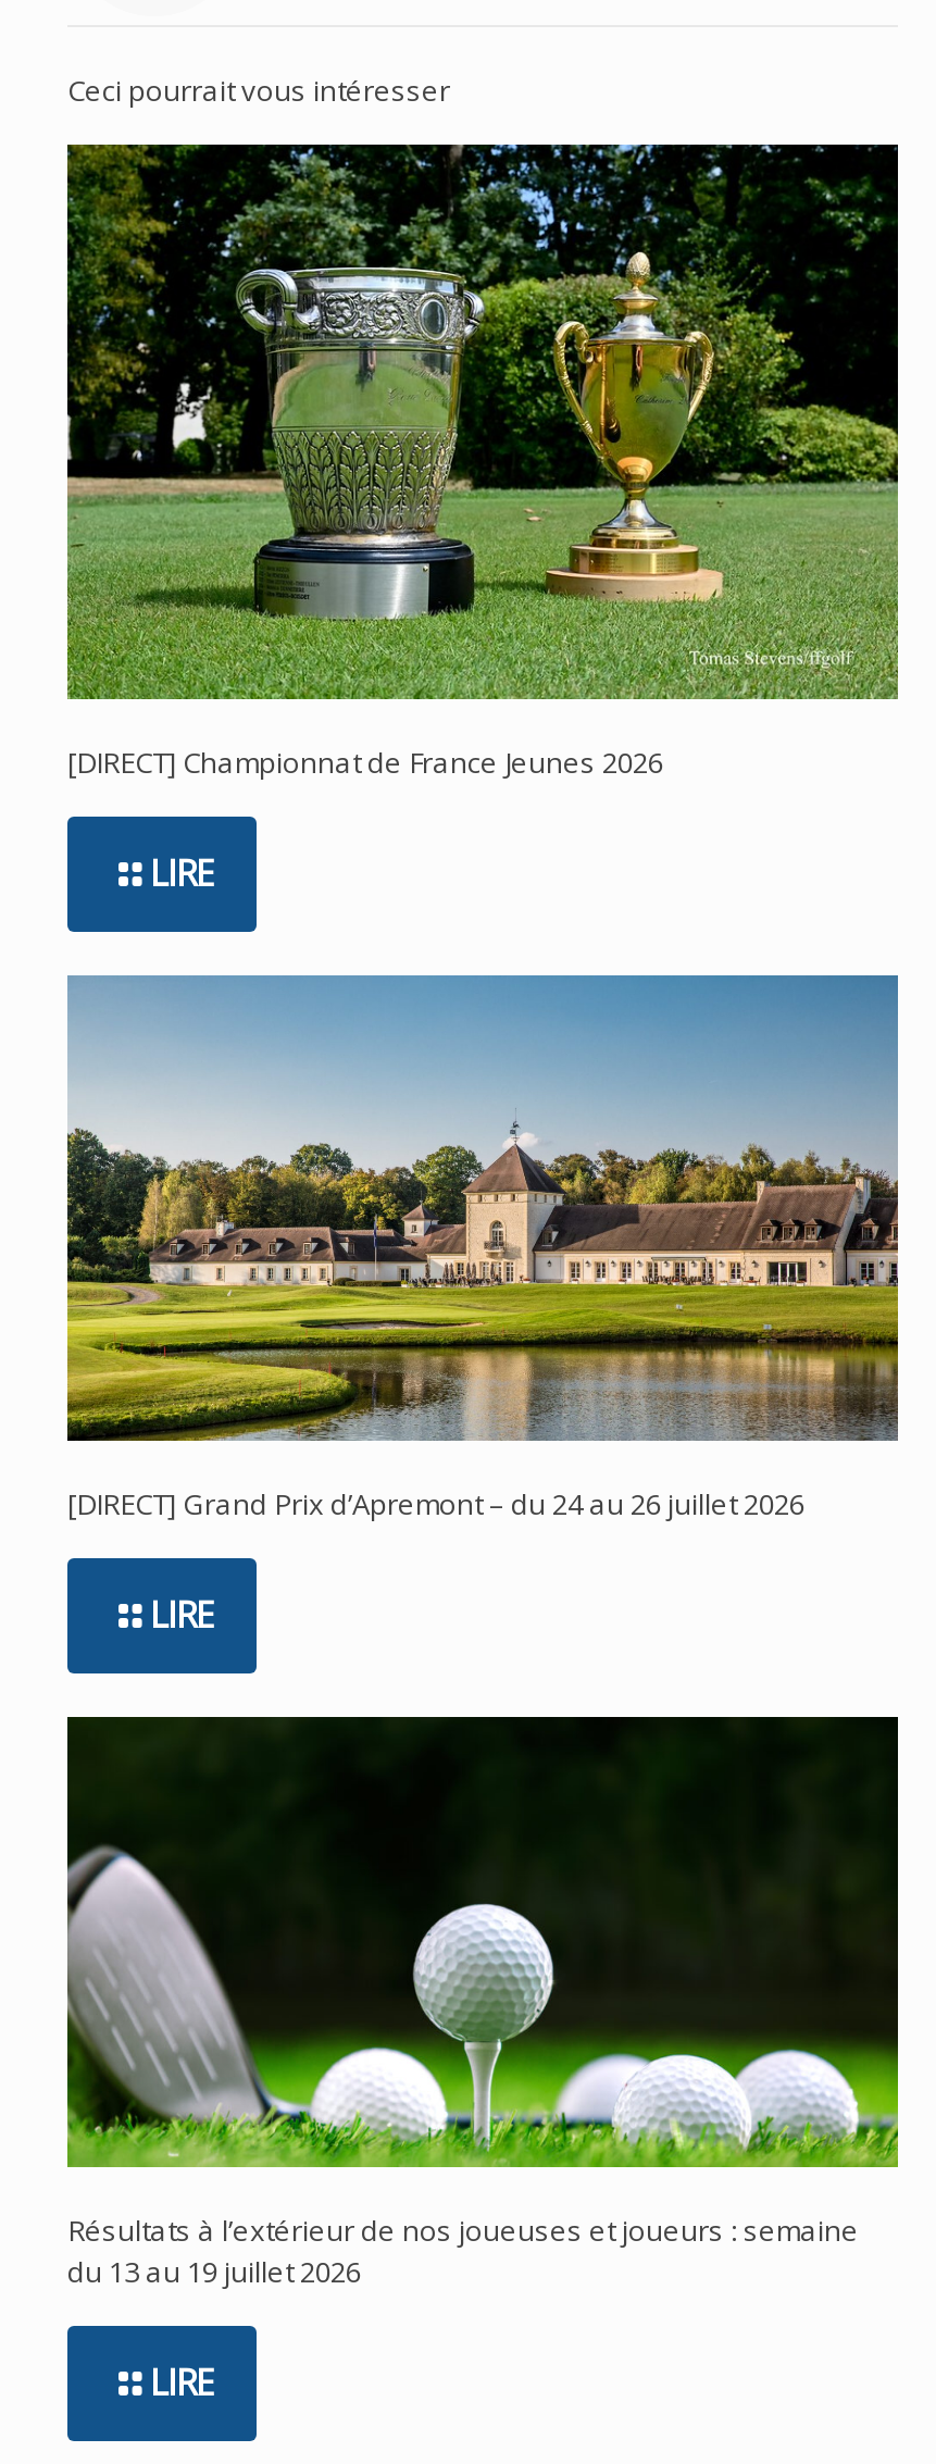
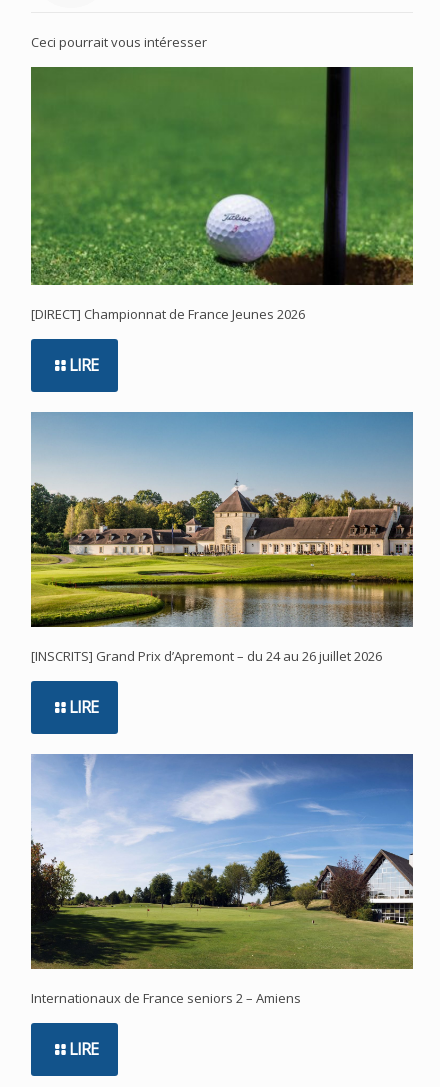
- [image]
+ [image]

- [DIRECT] Grand Prix d’Apremont – du 24 au 26 juillet 2026
+ [INSCRITS] Grand Prix d’Apremont – du 24 au 26 juillet 2026

- [image]
- Résultats à l’extérieur de nos joueuses et joueurs : semaine
- du 13 au 19 juillet 2026
+ [image]
+ Internationaux de France seniors 2 – Amiens
